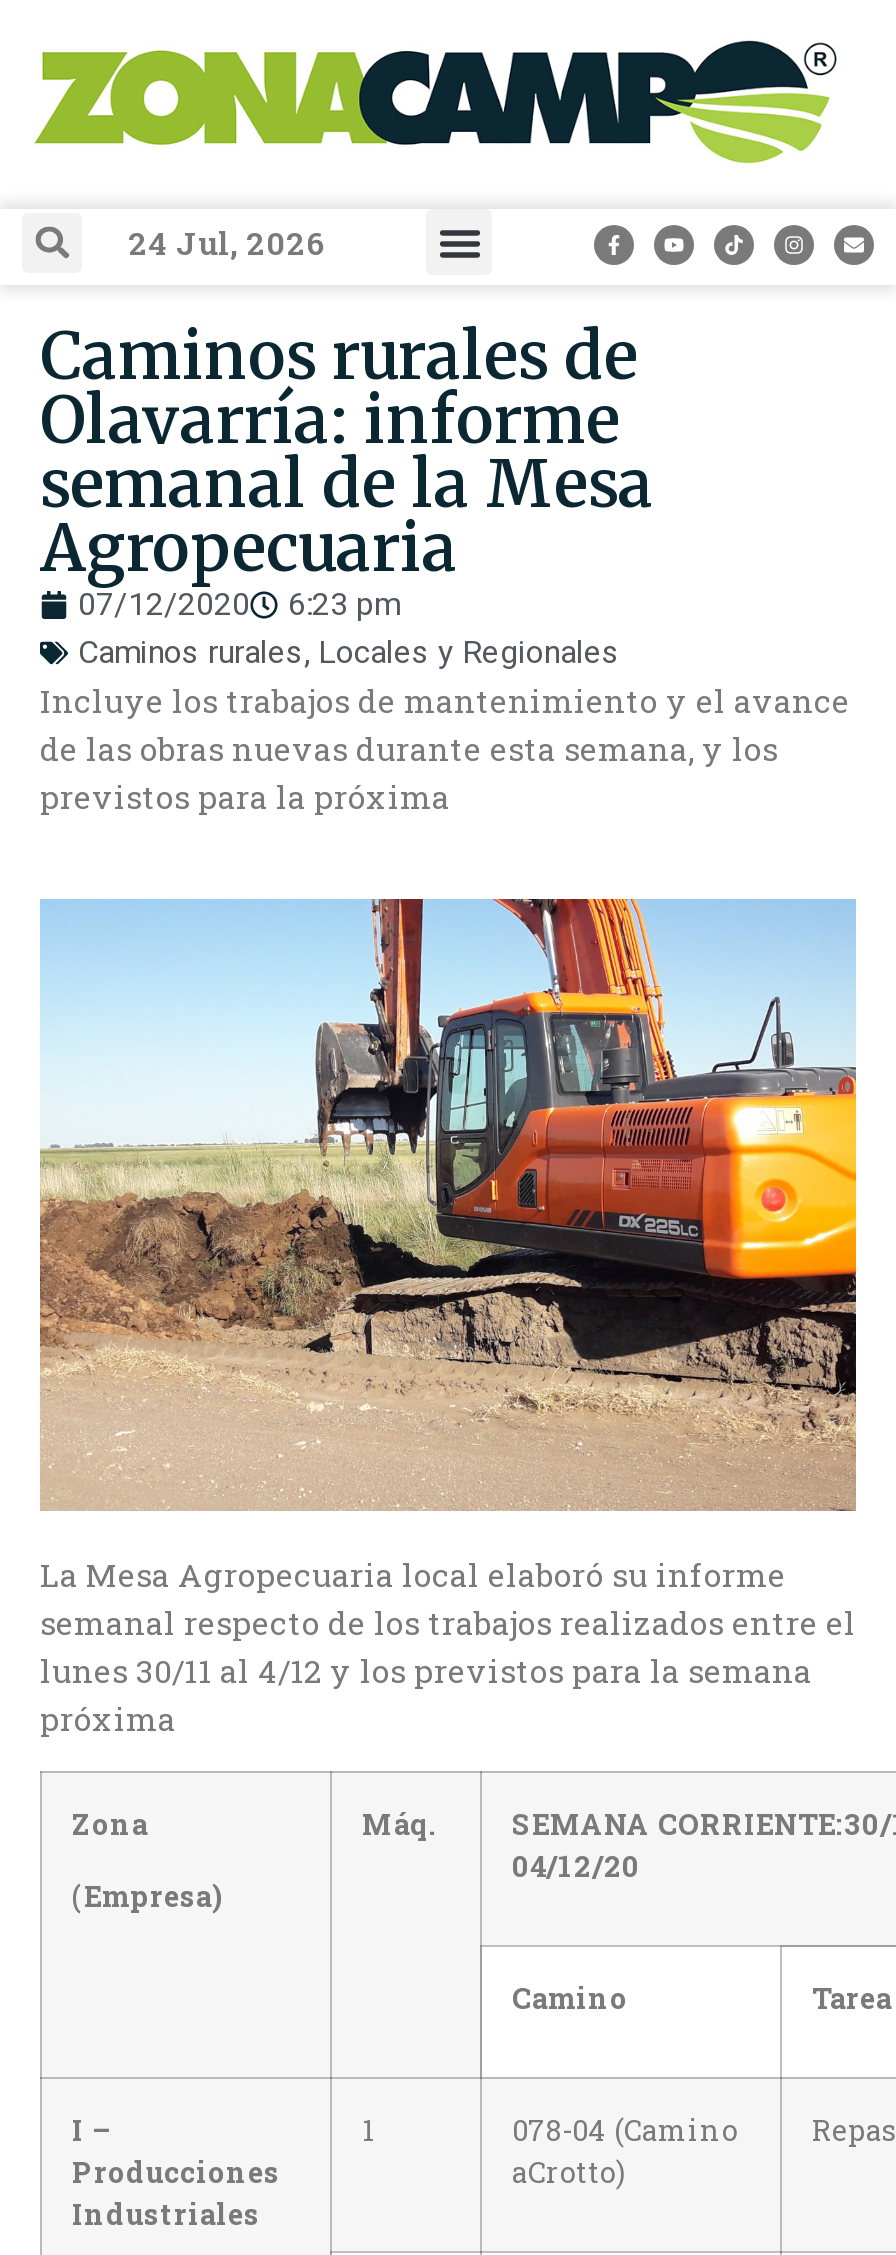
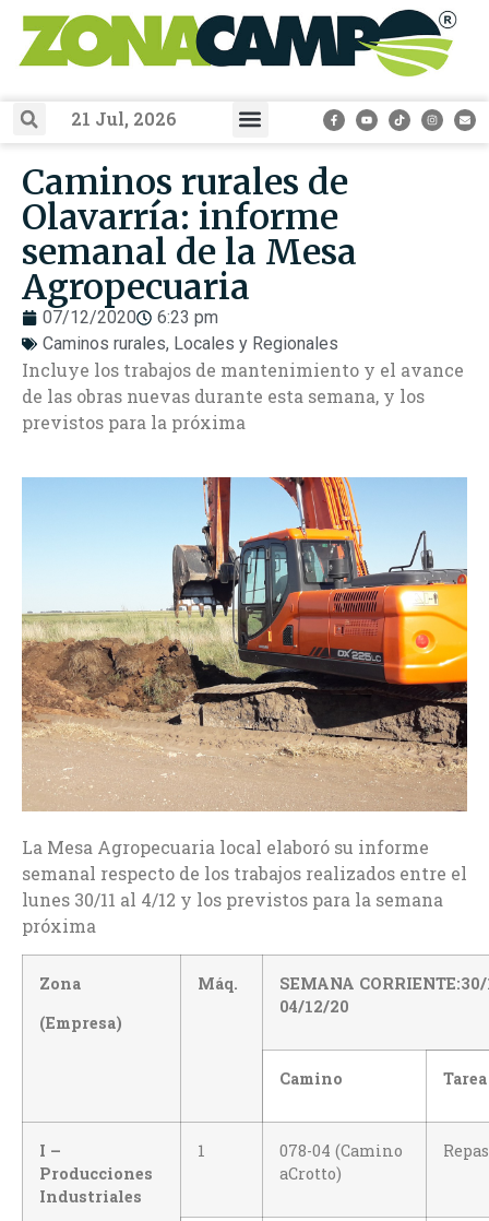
- 24 Jul, 2026
+ 21 Jul, 2026
